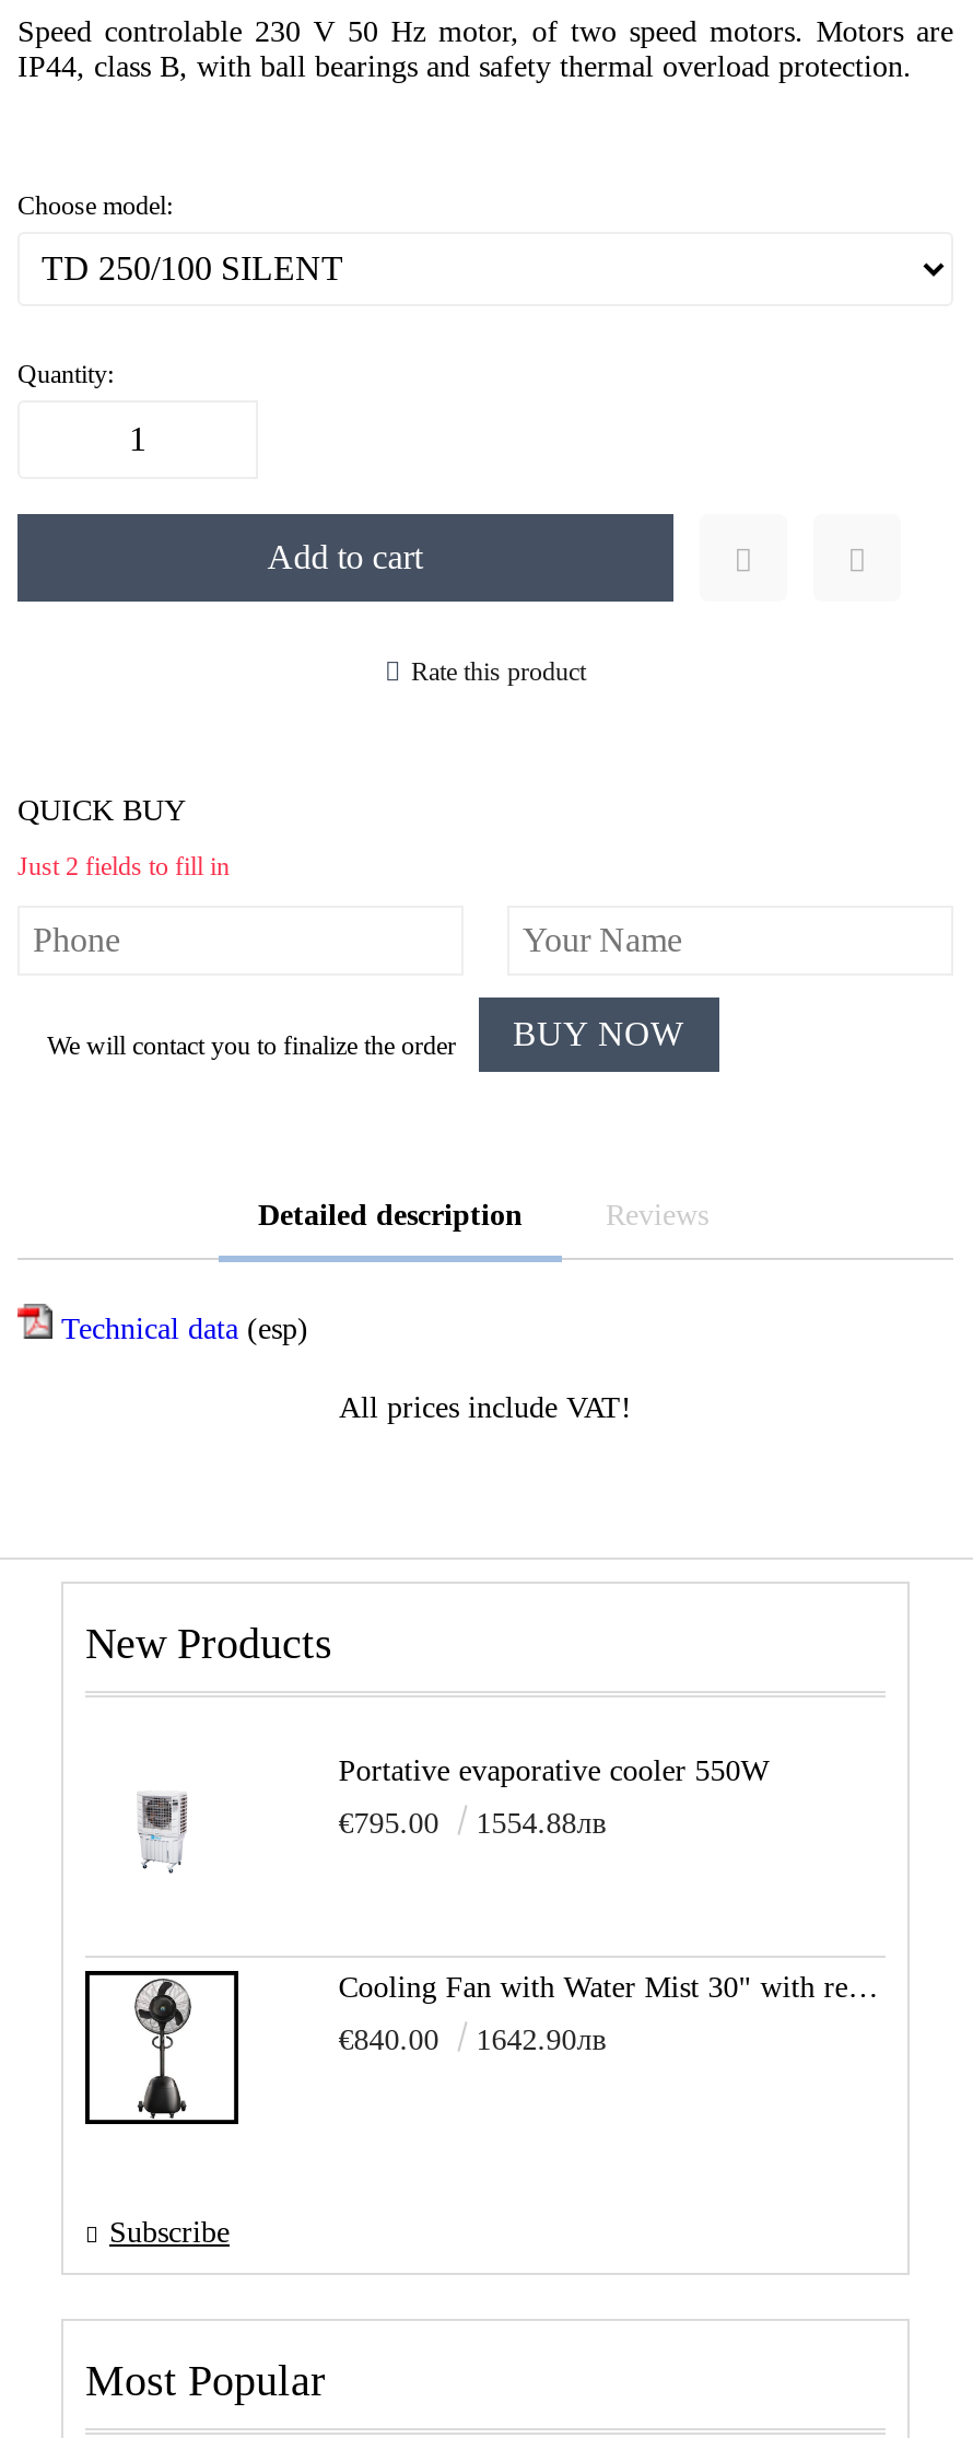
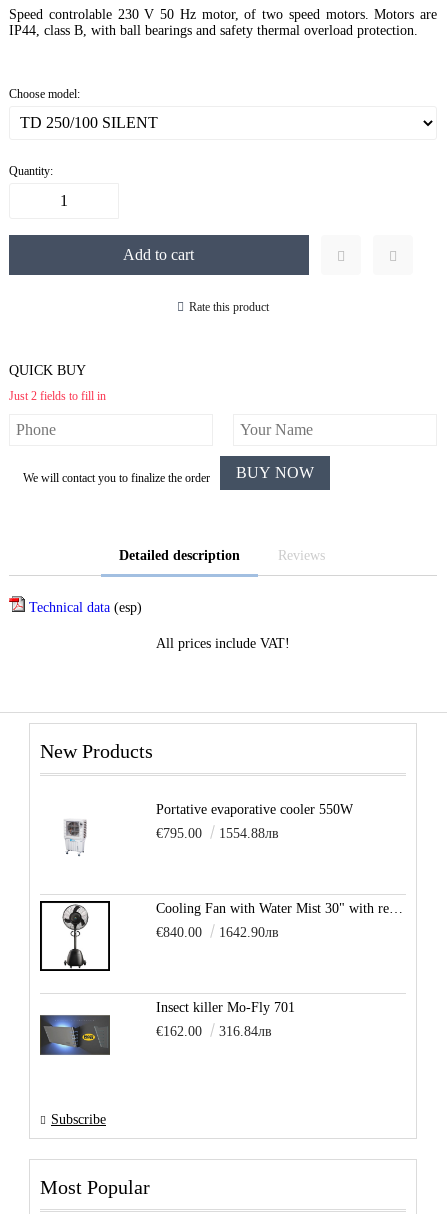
+ [image]

+ Insect killer Mo-Fly 701
+ €162.00
+ 316.84лв
